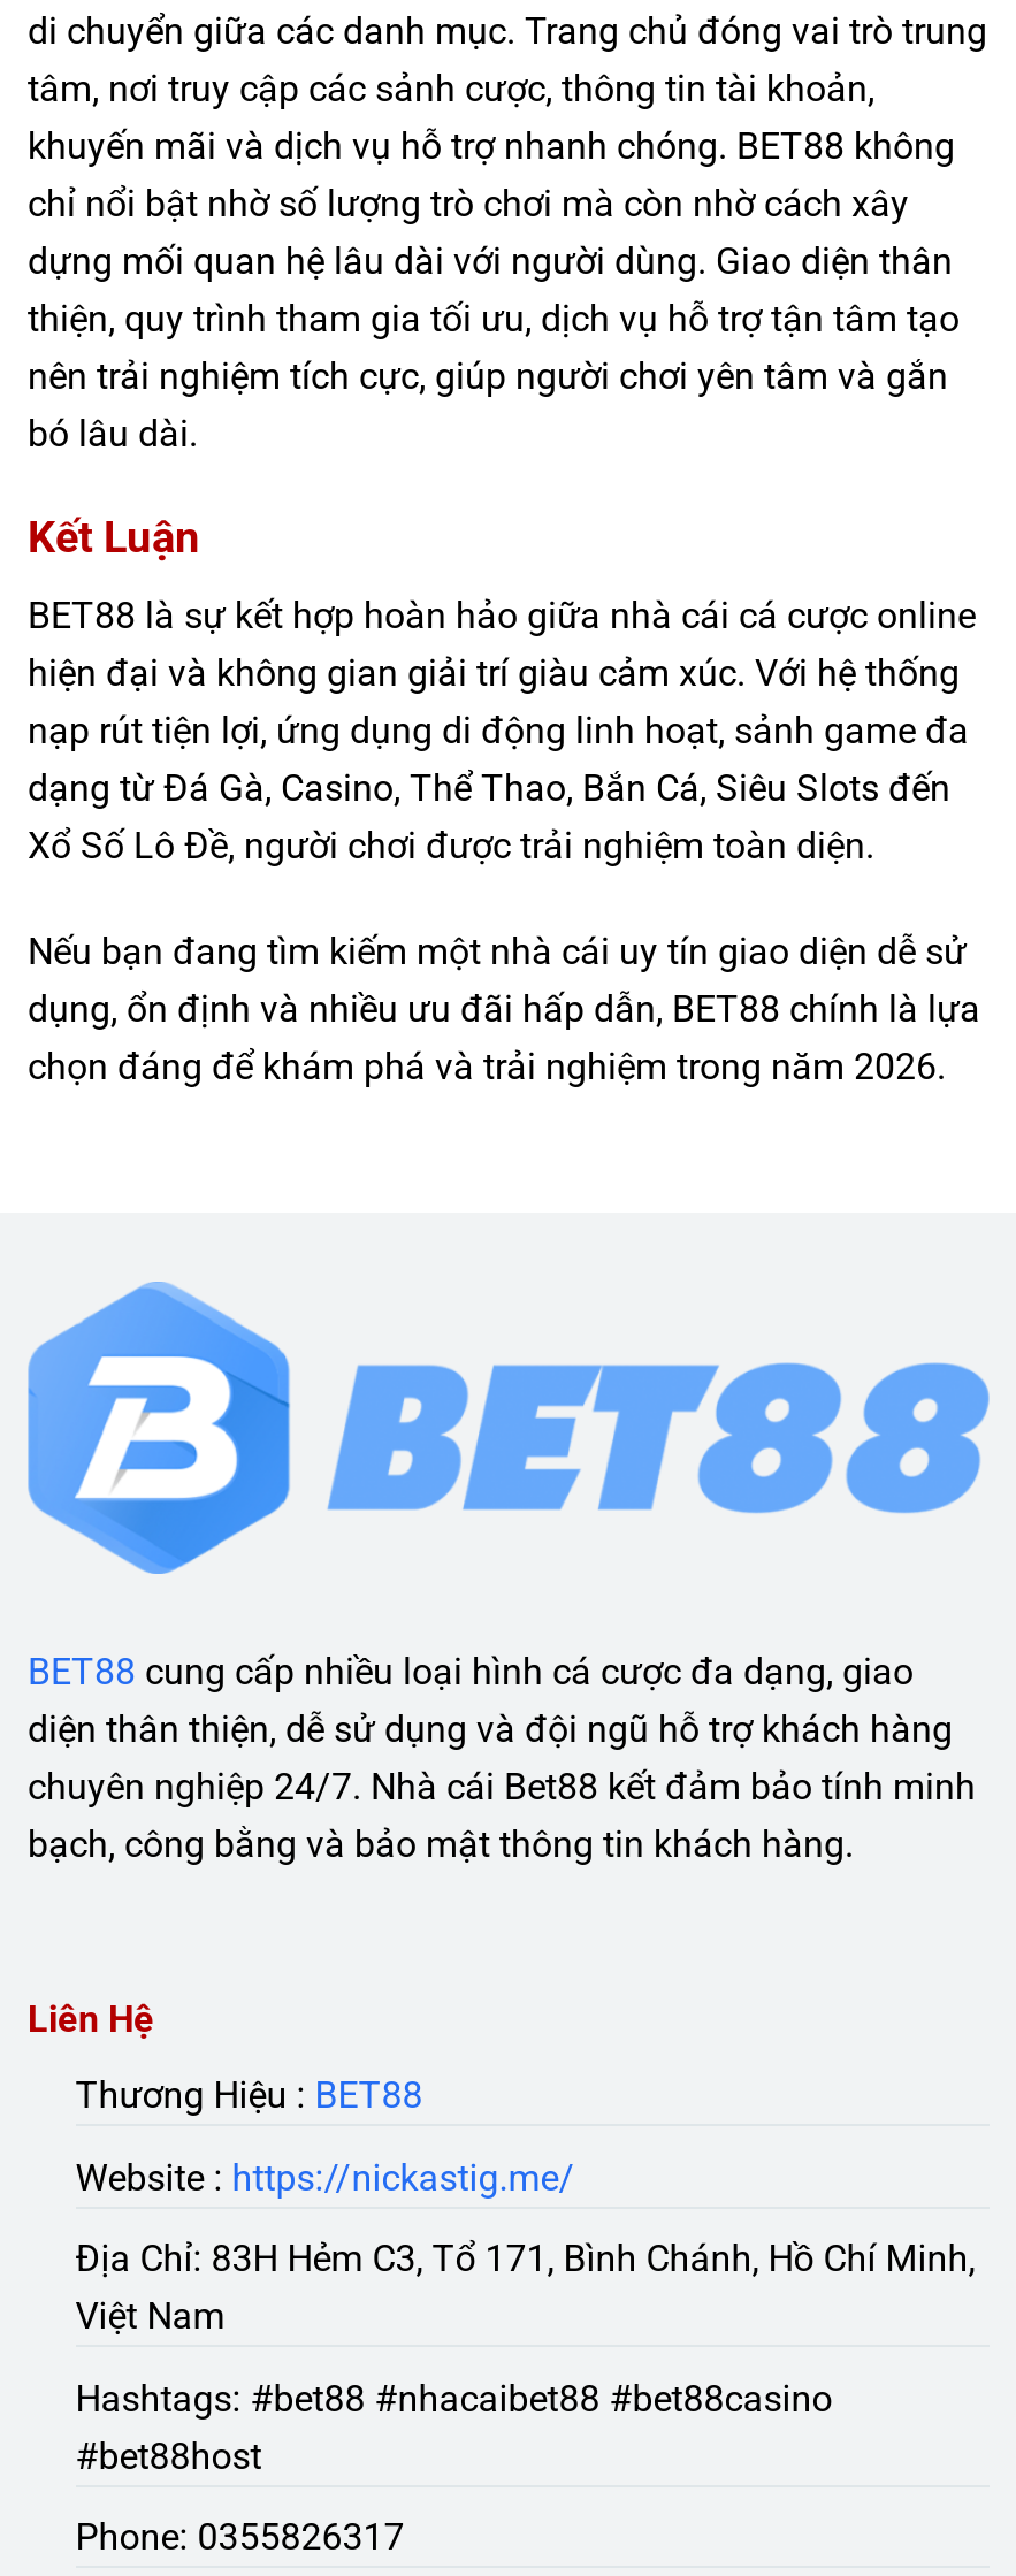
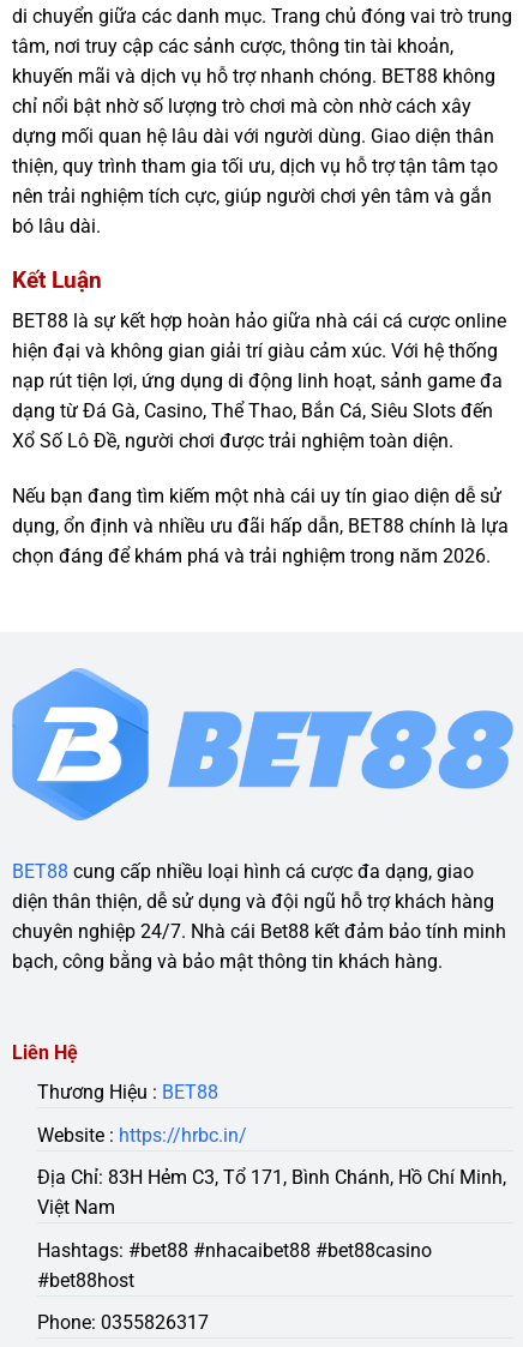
- Website : https://nickastig.me/
+ Website : https://hrbc.in/
